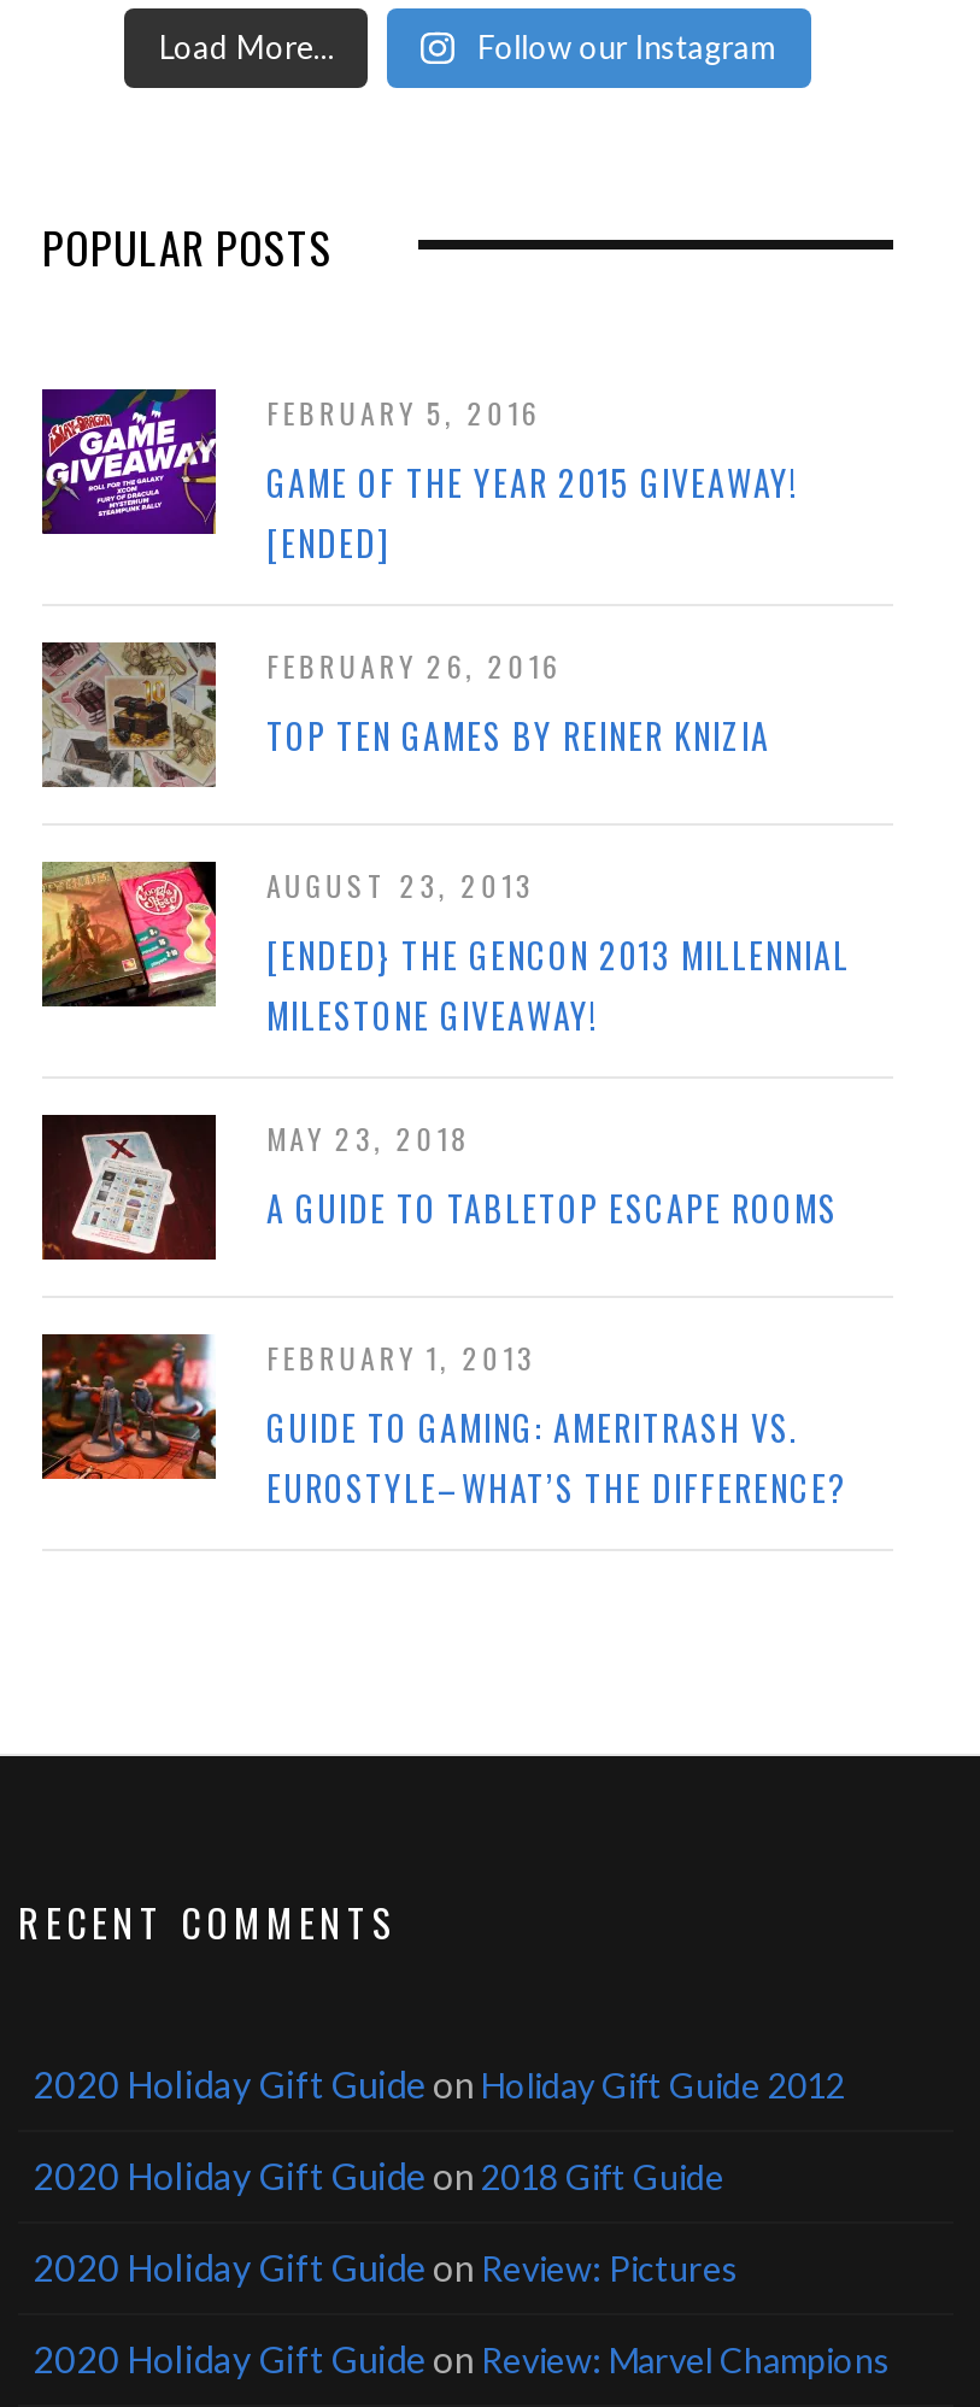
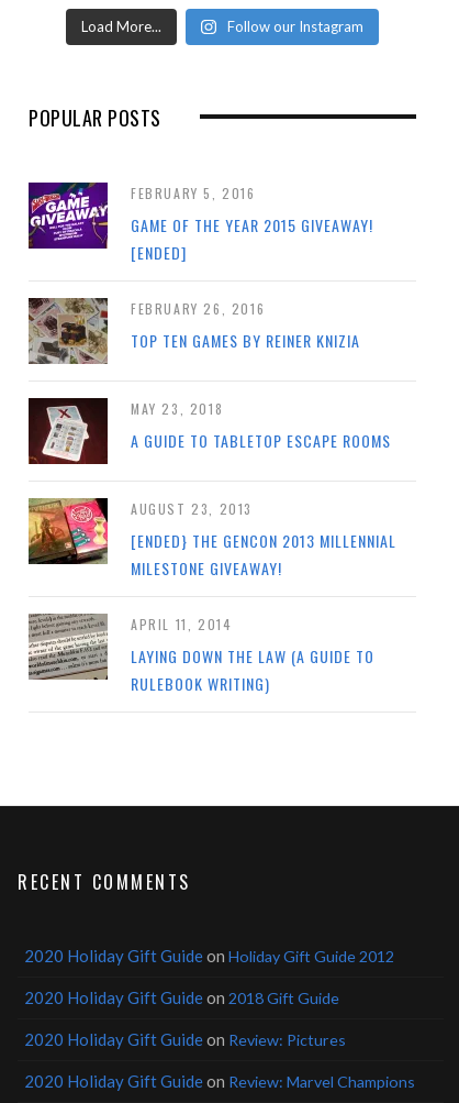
moved down: [image] | AUGUST 23, 2013 | [ENDED} THE GENCON 2013 MILLENNIAL | MILESTONE GIVEAWAY!

moved up: [image] | MAY 23, 2018 | A GUIDE TO TABLETOP ESCAPE ROOMS

- [image]
- FEBRUARY 1, 2013
- GUIDE TO GAMING: AMERITRASH VS.
- EUROSTYLE–WHAT’S THE DIFFERENCE?
+ [image]
+ APRIL 11, 2014
+ LAYING DOWN THE LAW (A GUIDE TO
+ RULEBOOK WRITING)
